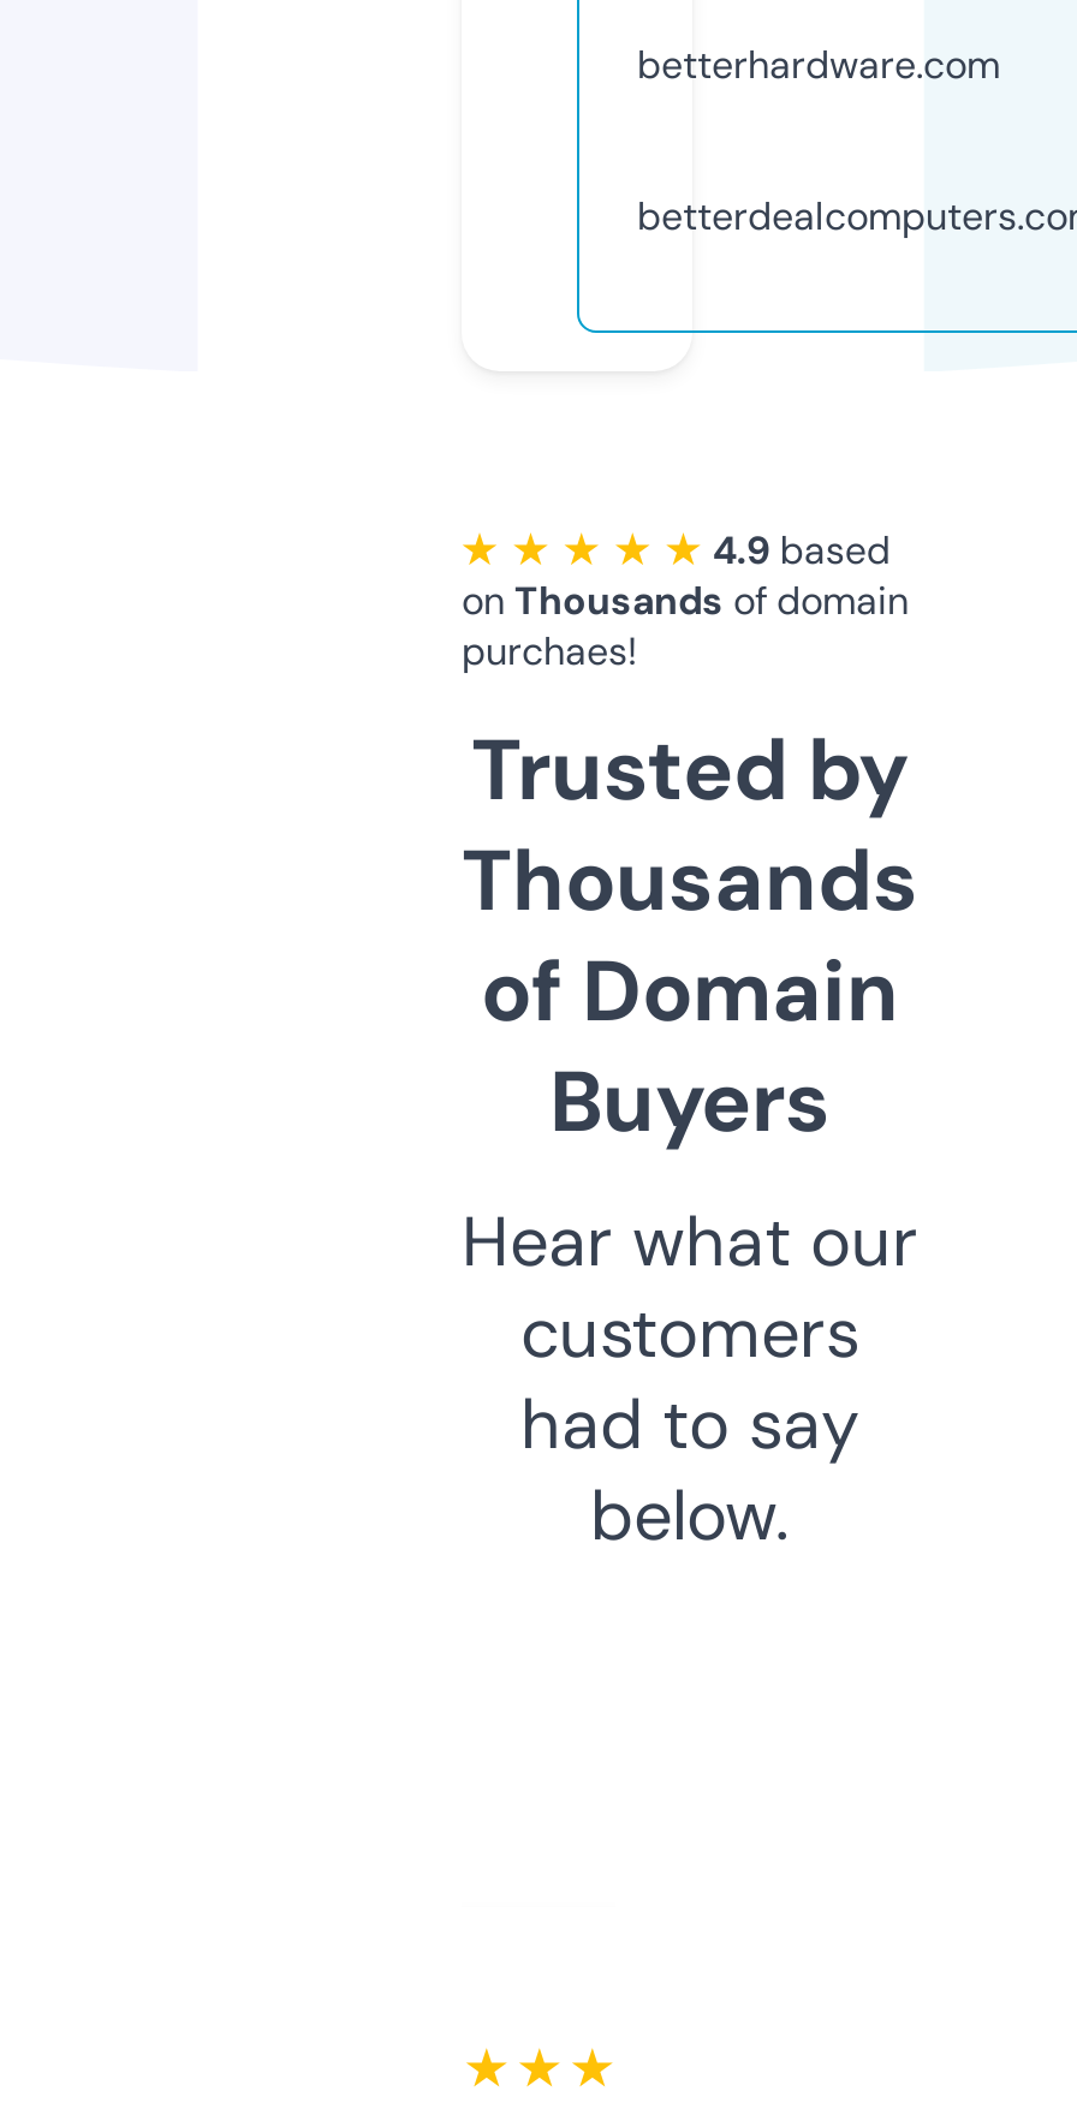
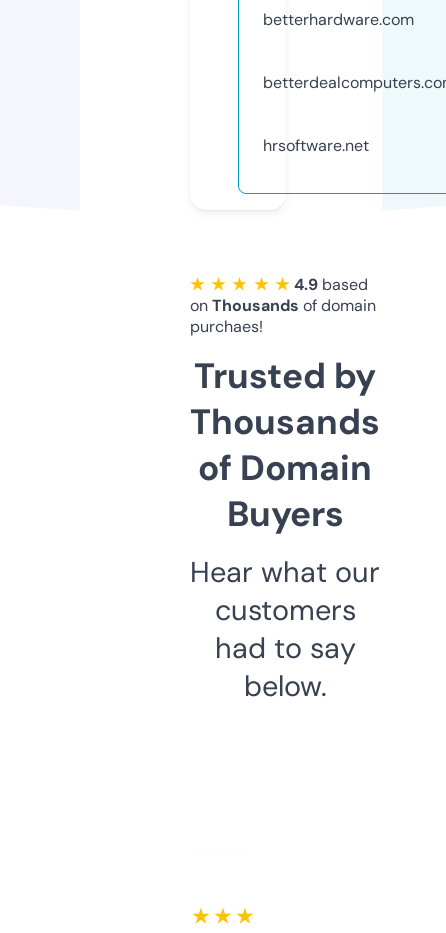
+ hrsoftware.net
